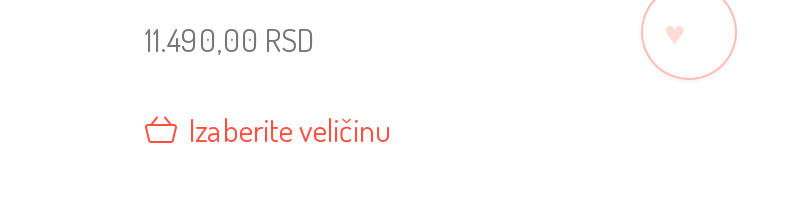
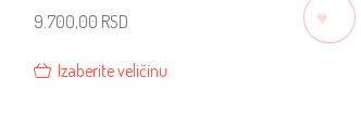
- 11.490,00 RSD
+ 9.700,00 RSD
